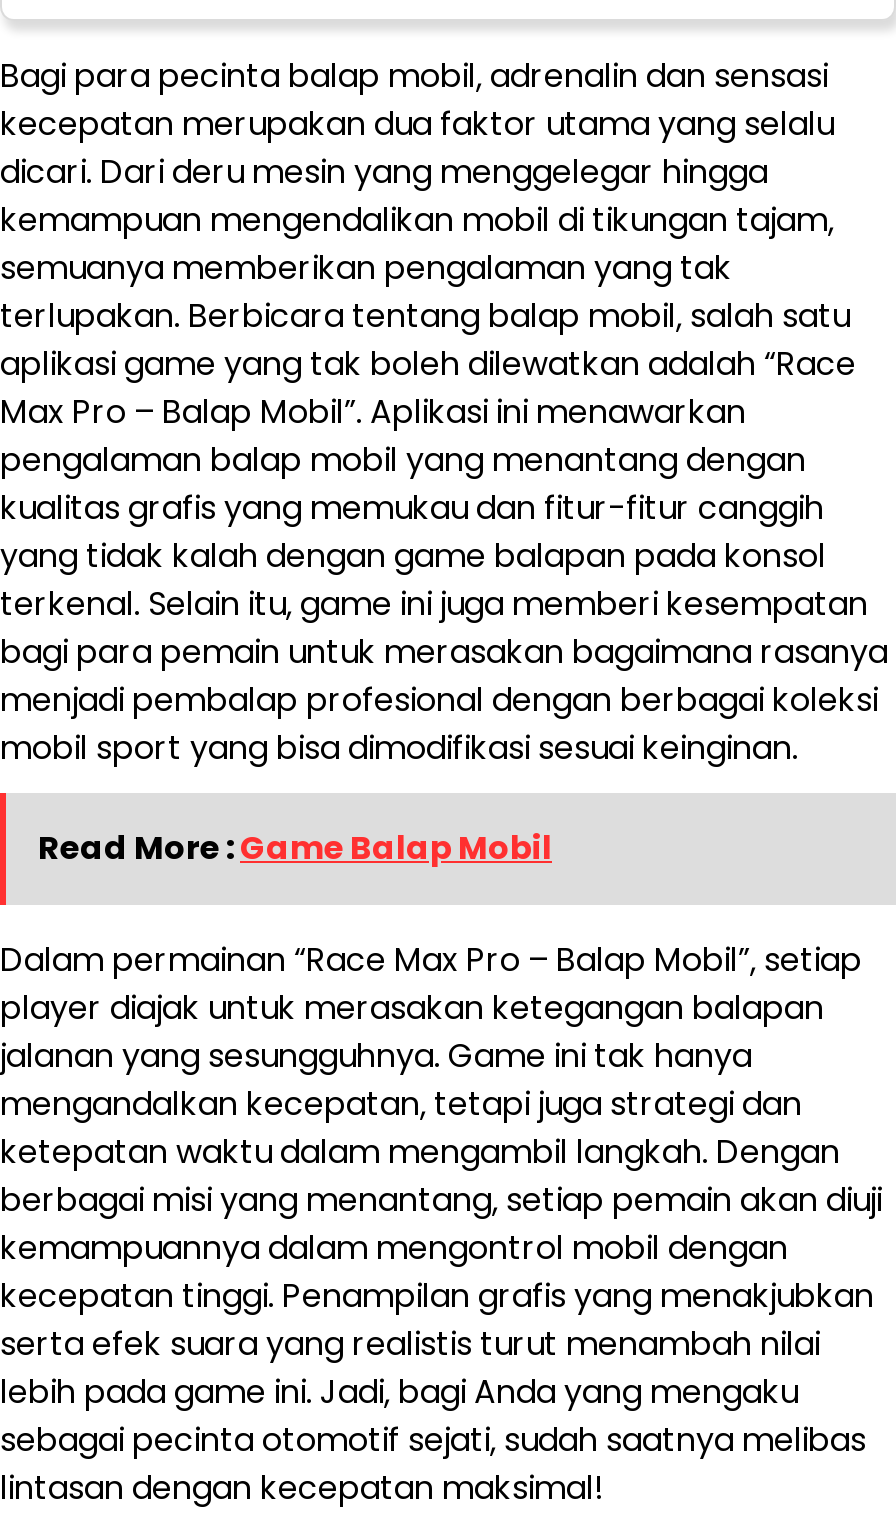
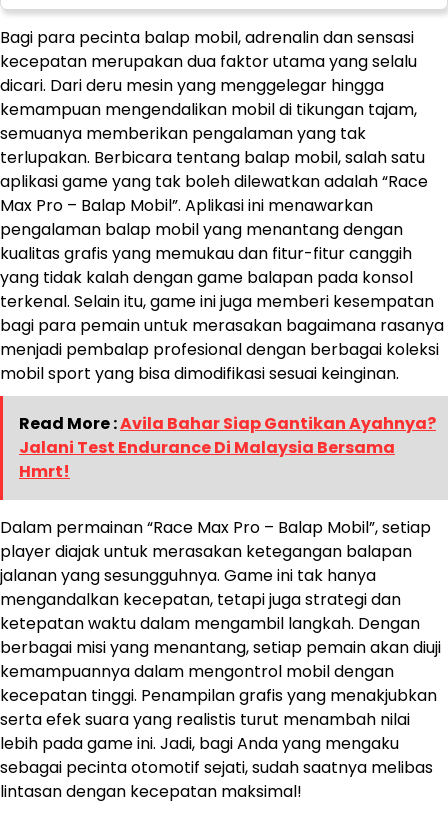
- Read More :Game Balap Mobil
+ Read More : Avila Bahar Siap Gantikan Ayahnya?
+ Jalani Test Endurance Di Malaysia Bersama
+ Hmrt!
